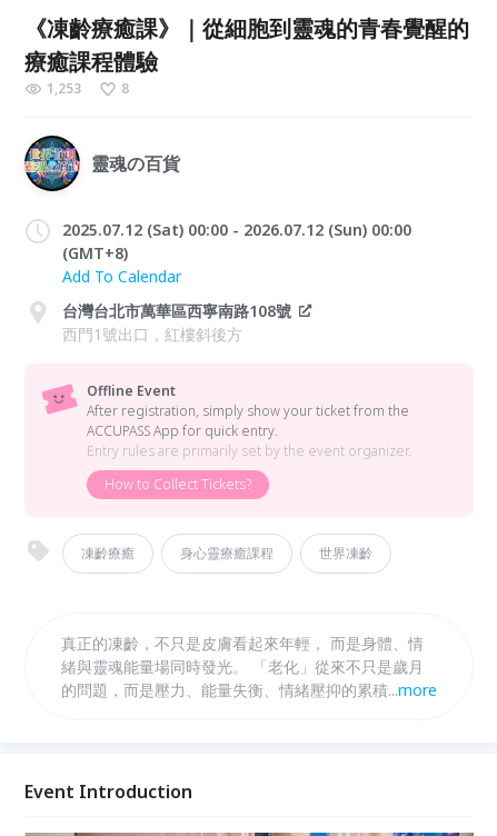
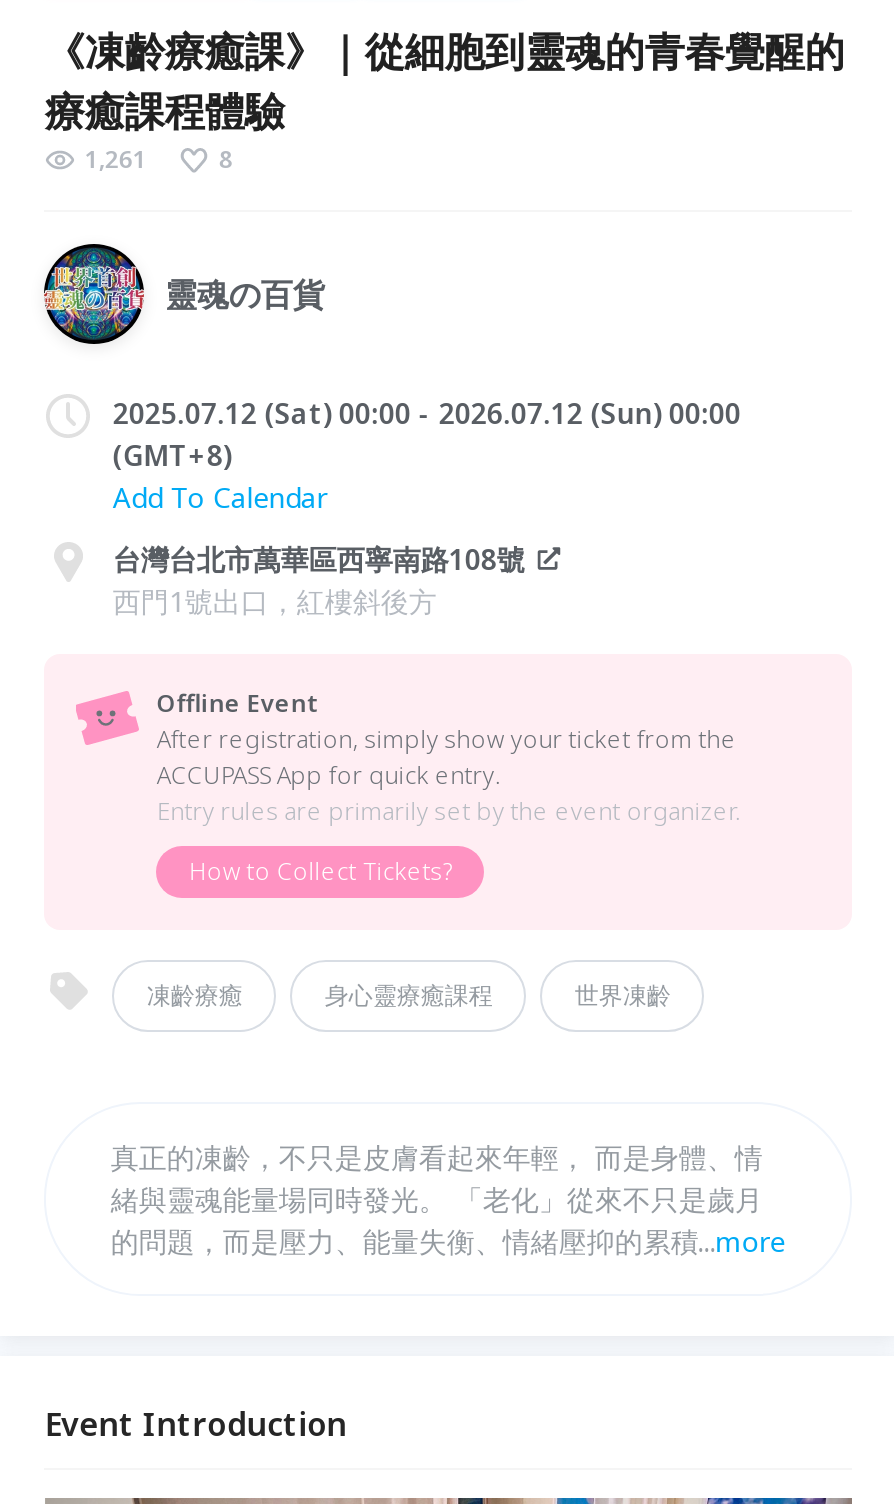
- 1,253
+ 1,261
